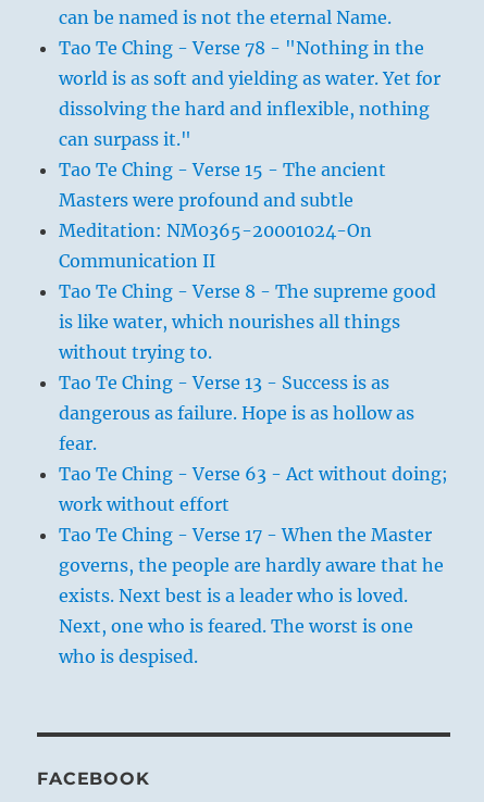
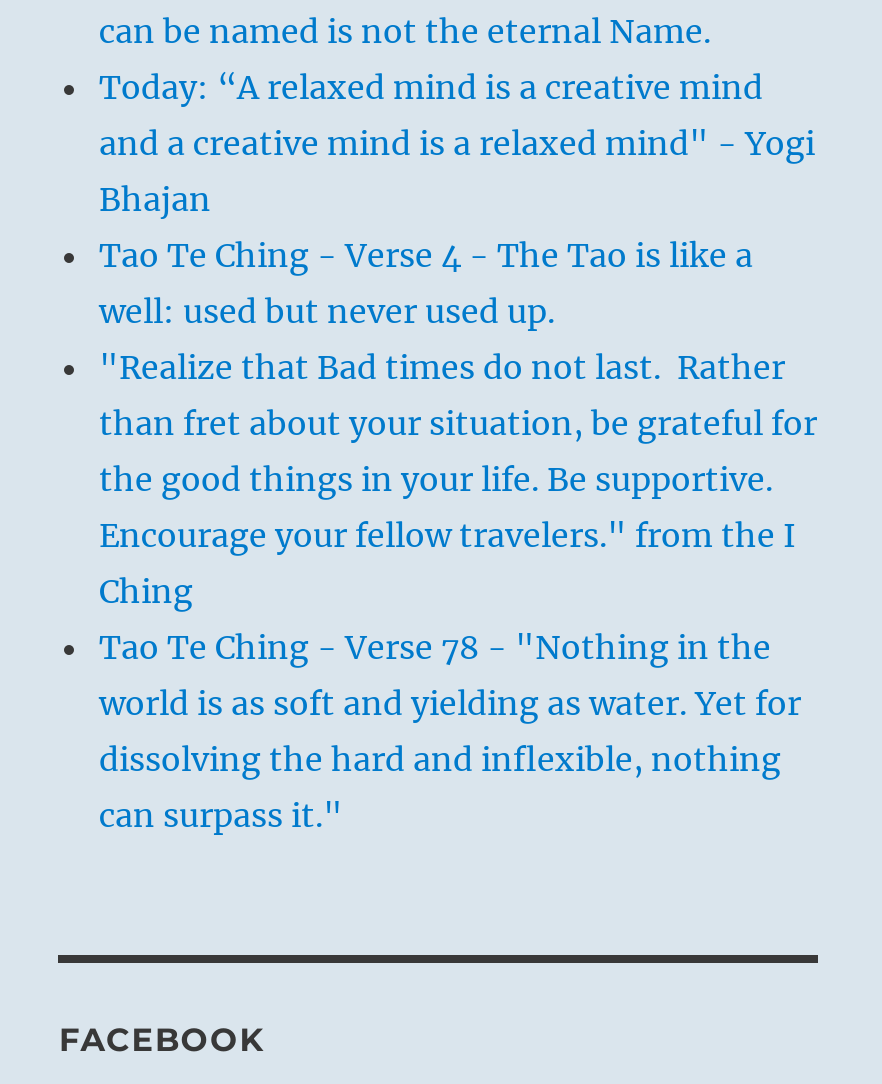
+ Today: “A relaxed mind is a creative mind
+ and a creative mind is a relaxed mind" - Yogi
+ Bhajan
+ Tao Te Ching - Verse 4 - The Tao is like a
+ well: used but never used up.
+ "Realize that Bad times do not last. Rather
+ than fret about your situation, be grateful for
+ the good things in your life. Be supportive.
+ Encourage your fellow travelers." from the I
+ Ching

moved down: Tao Te Ching - Verse 78 - "Nothing in the | world is as soft and yielding as water. Yet for | dissolving the hard and inflexible, nothing | can surpass it."

- Tao Te Ching - Verse 15 - The ancient
- Masters were profound and subtle
- Meditation: NM0365-20001024-On
- Communication II
- Tao Te Ching - Verse 8 - The supreme good
- is like water, which nourishes all things
- without trying to.
- Tao Te Ching - Verse 13 - Success is as
- dangerous as failure. Hope is as hollow as
- fear.
- Tao Te Ching - Verse 63 - Act without doing;
- work without effort
- Tao Te Ching - Verse 17 - When the Master
- governs, the people are hardly aware that he
- exists. Next best is a leader who is loved.
- Next, one who is feared. The worst is one
- who is despised.
